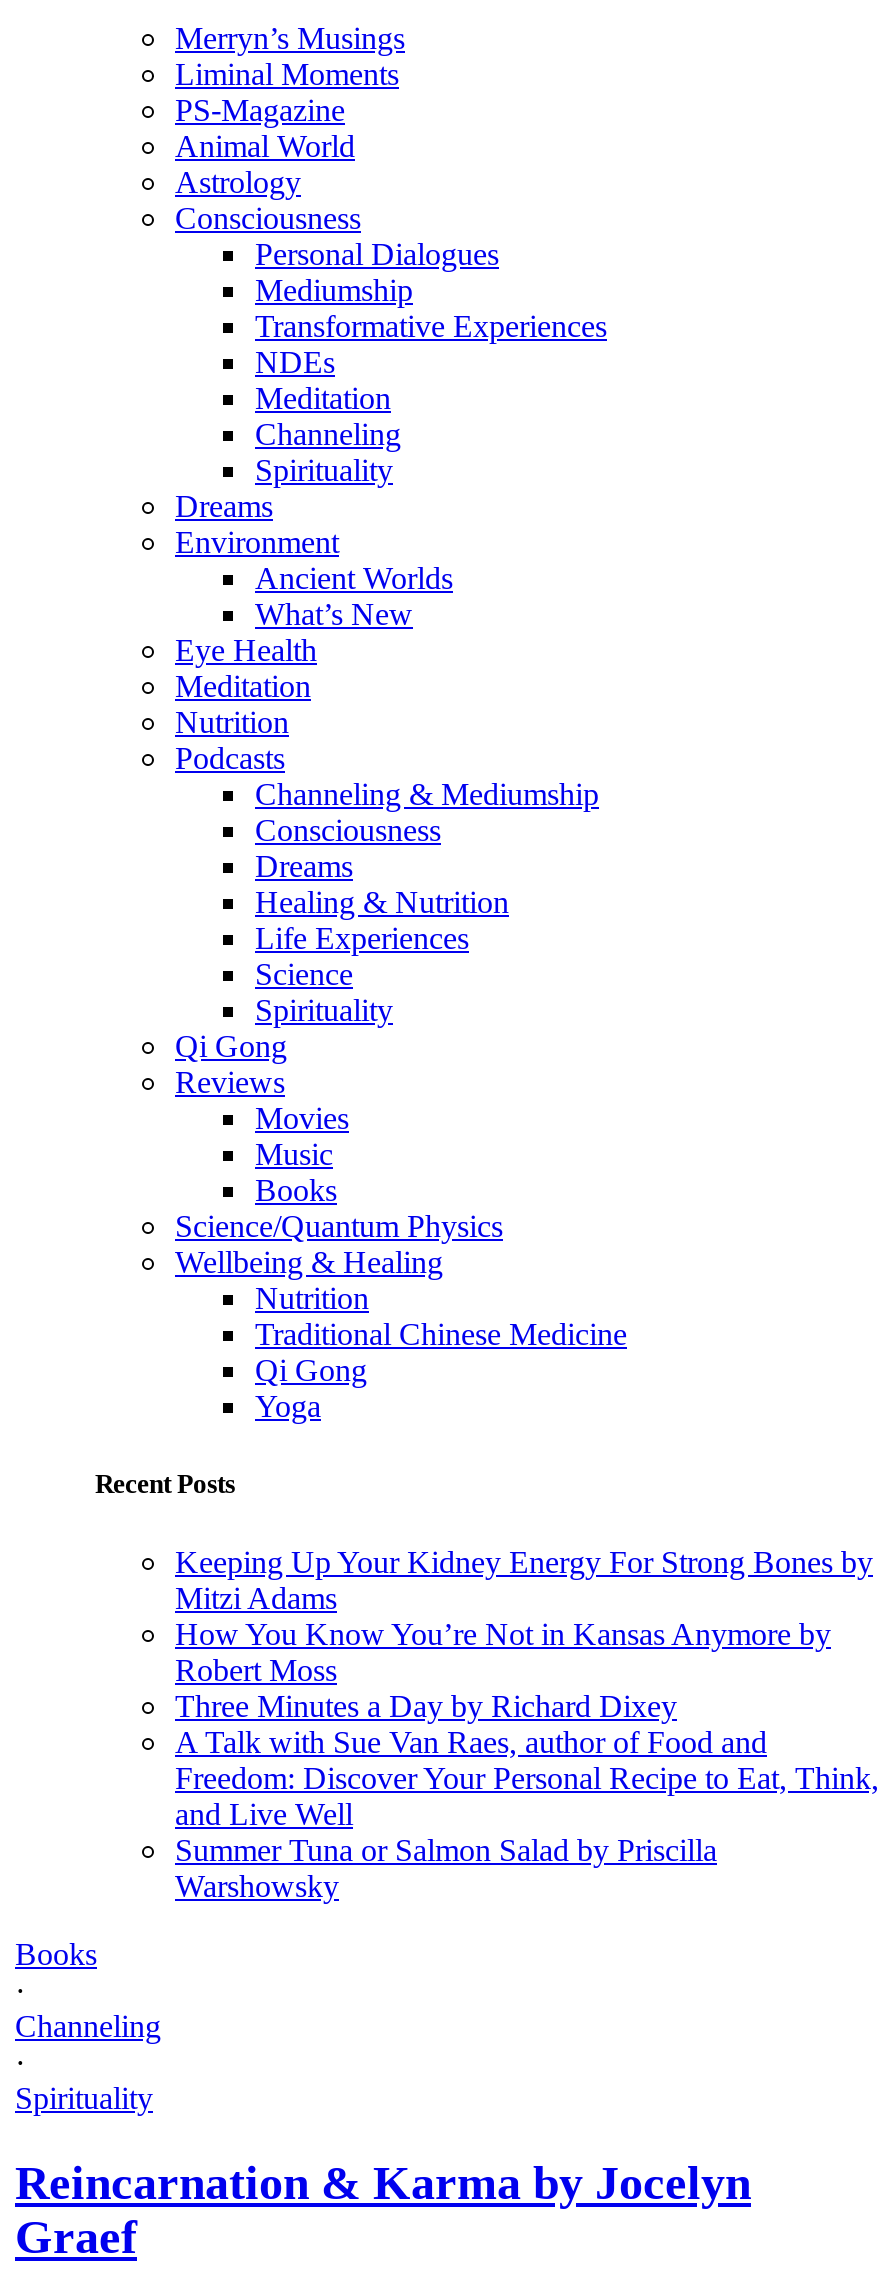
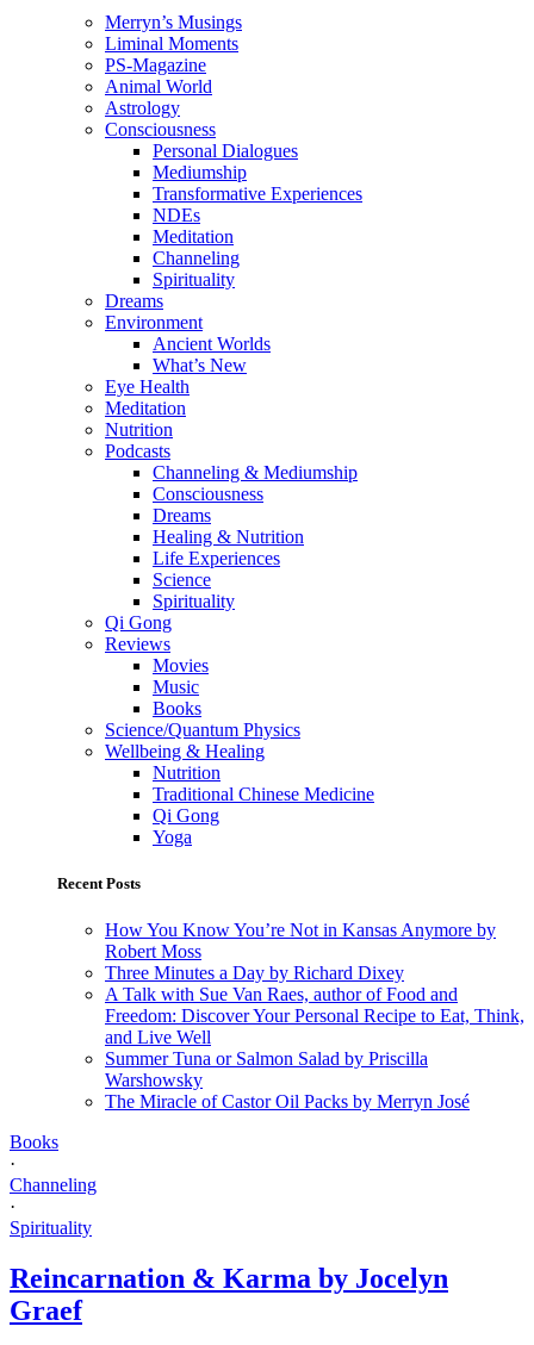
- Keeping Up Your Kidney Energy For Strong Bones by
- Mitzi Adams

moved up: How You Know You’re Not in Kansas Anymore by | Robert Moss | Three Minutes a Day by Richard Dixey | A Talk with Sue Van Raes, author of Food and | Freedom: Discover Your Personal Recipe to Eat, Think, | and Live Well | Summer Tuna or Salmon Salad by Priscilla | Warshowsky

+ The Miracle of Castor Oil Packs by Merryn José
